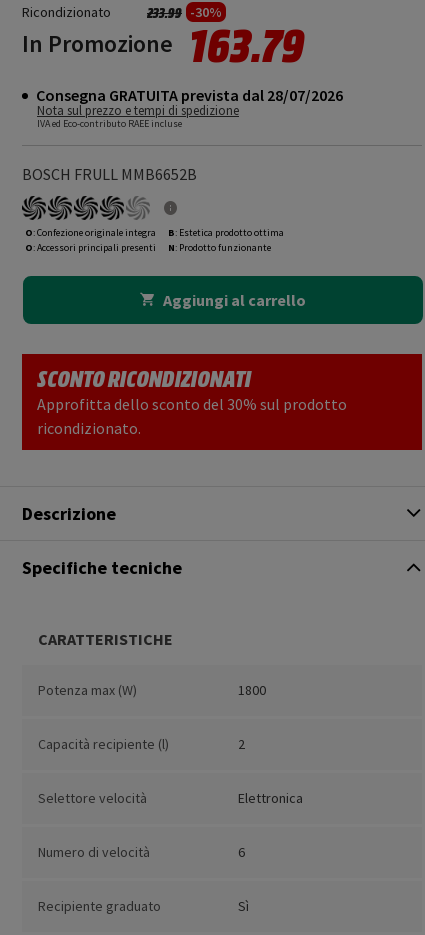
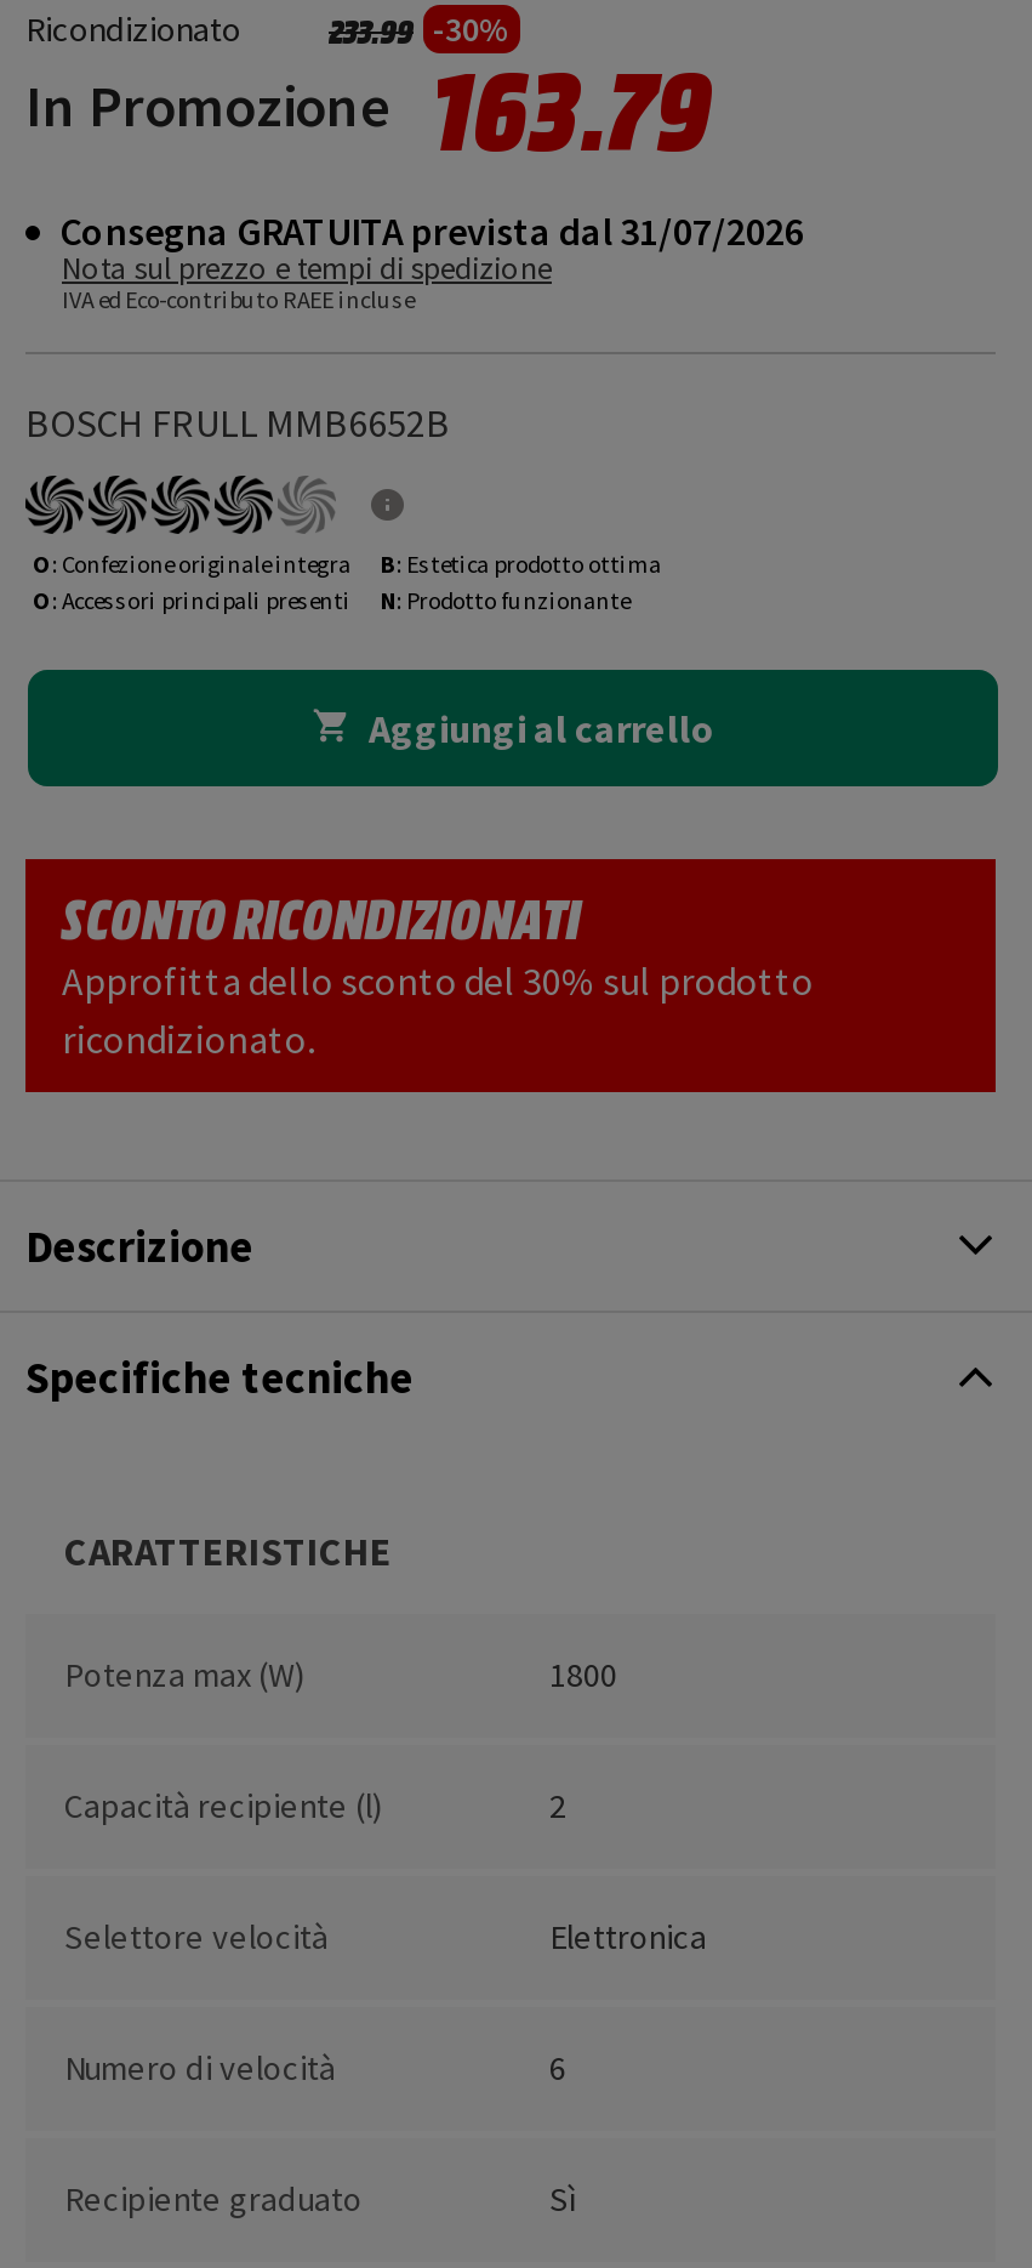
- Consegna GRATUITA prevista dal 28/07/2026
+ Consegna GRATUITA prevista dal 31/07/2026
